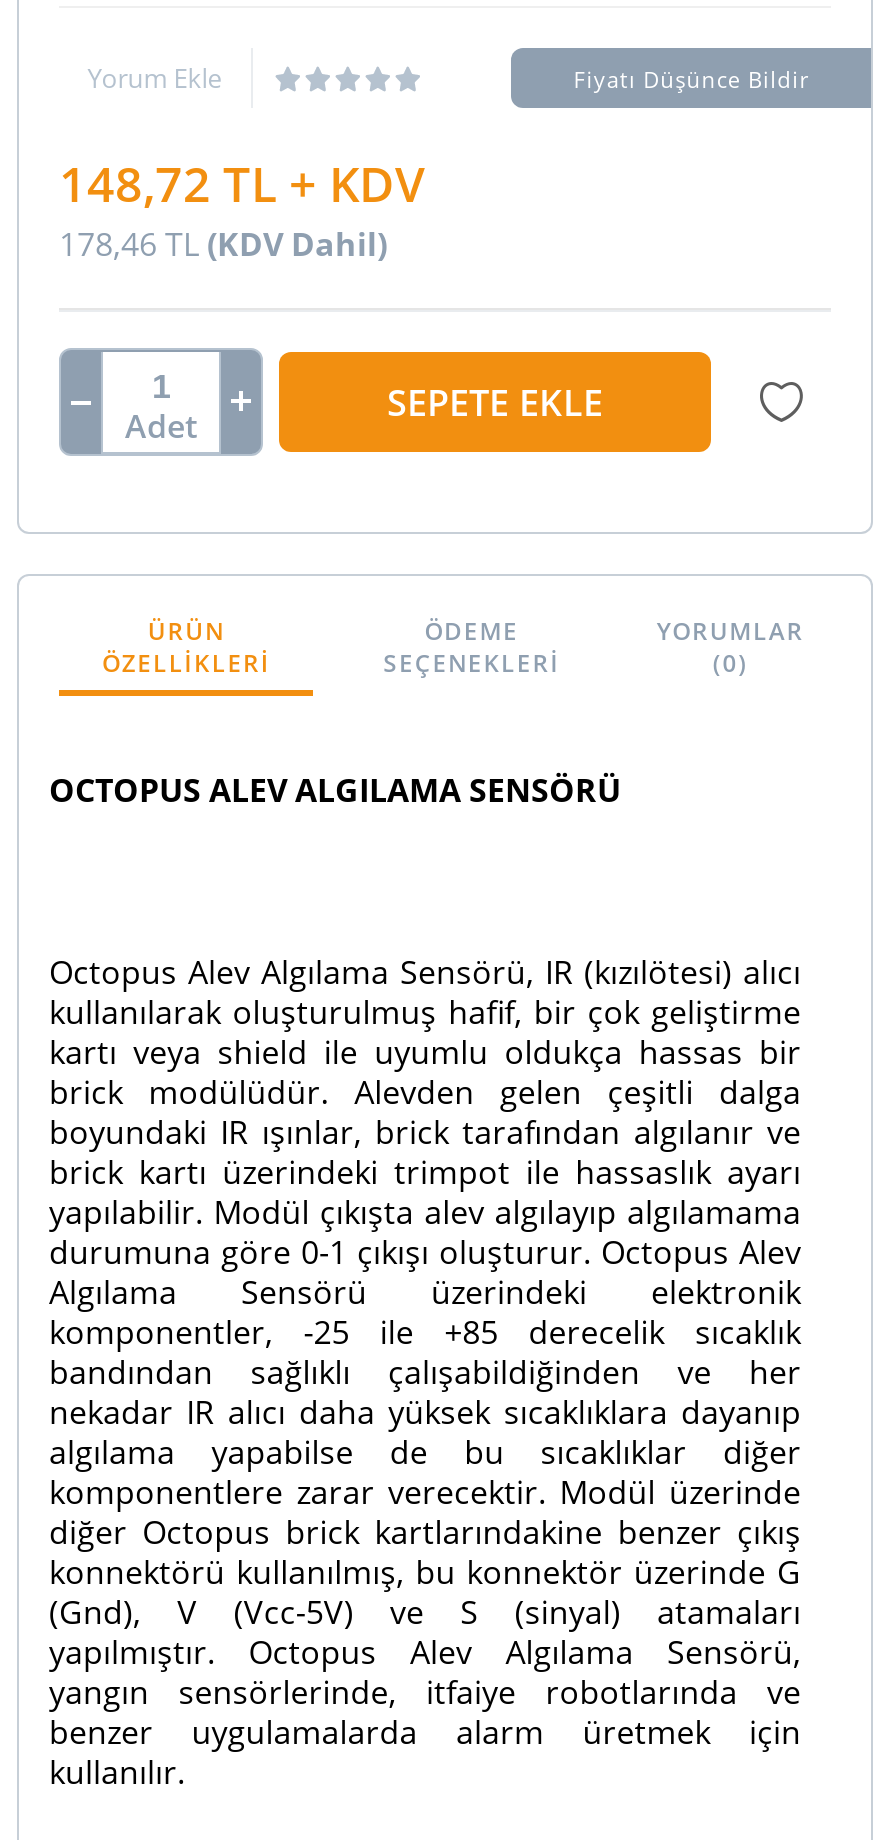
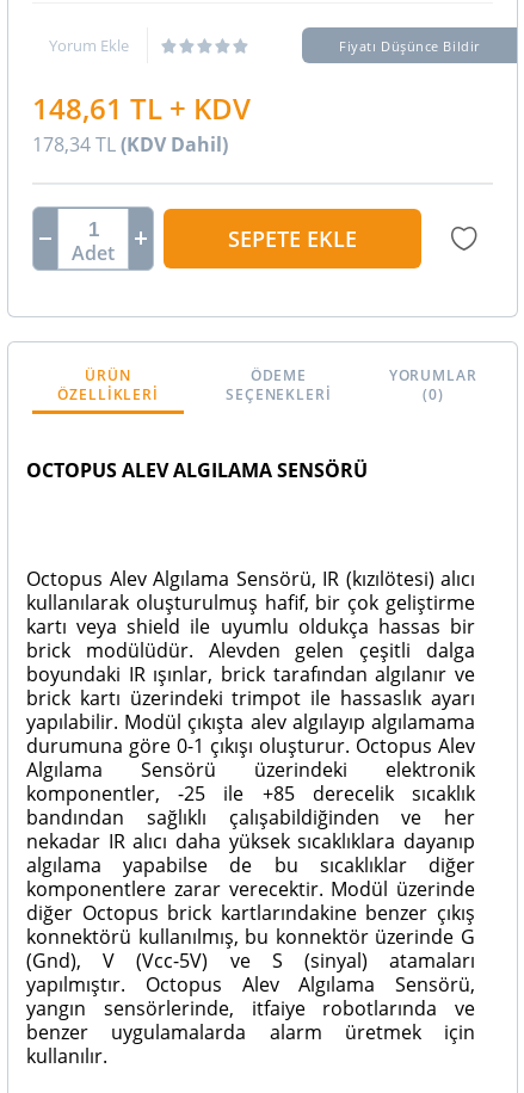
- 148,72 TL + KDV
+ 148,61 TL + KDV

- 178,46 TL (KDV Dahil)
+ 178,34 TL (KDV Dahil)
